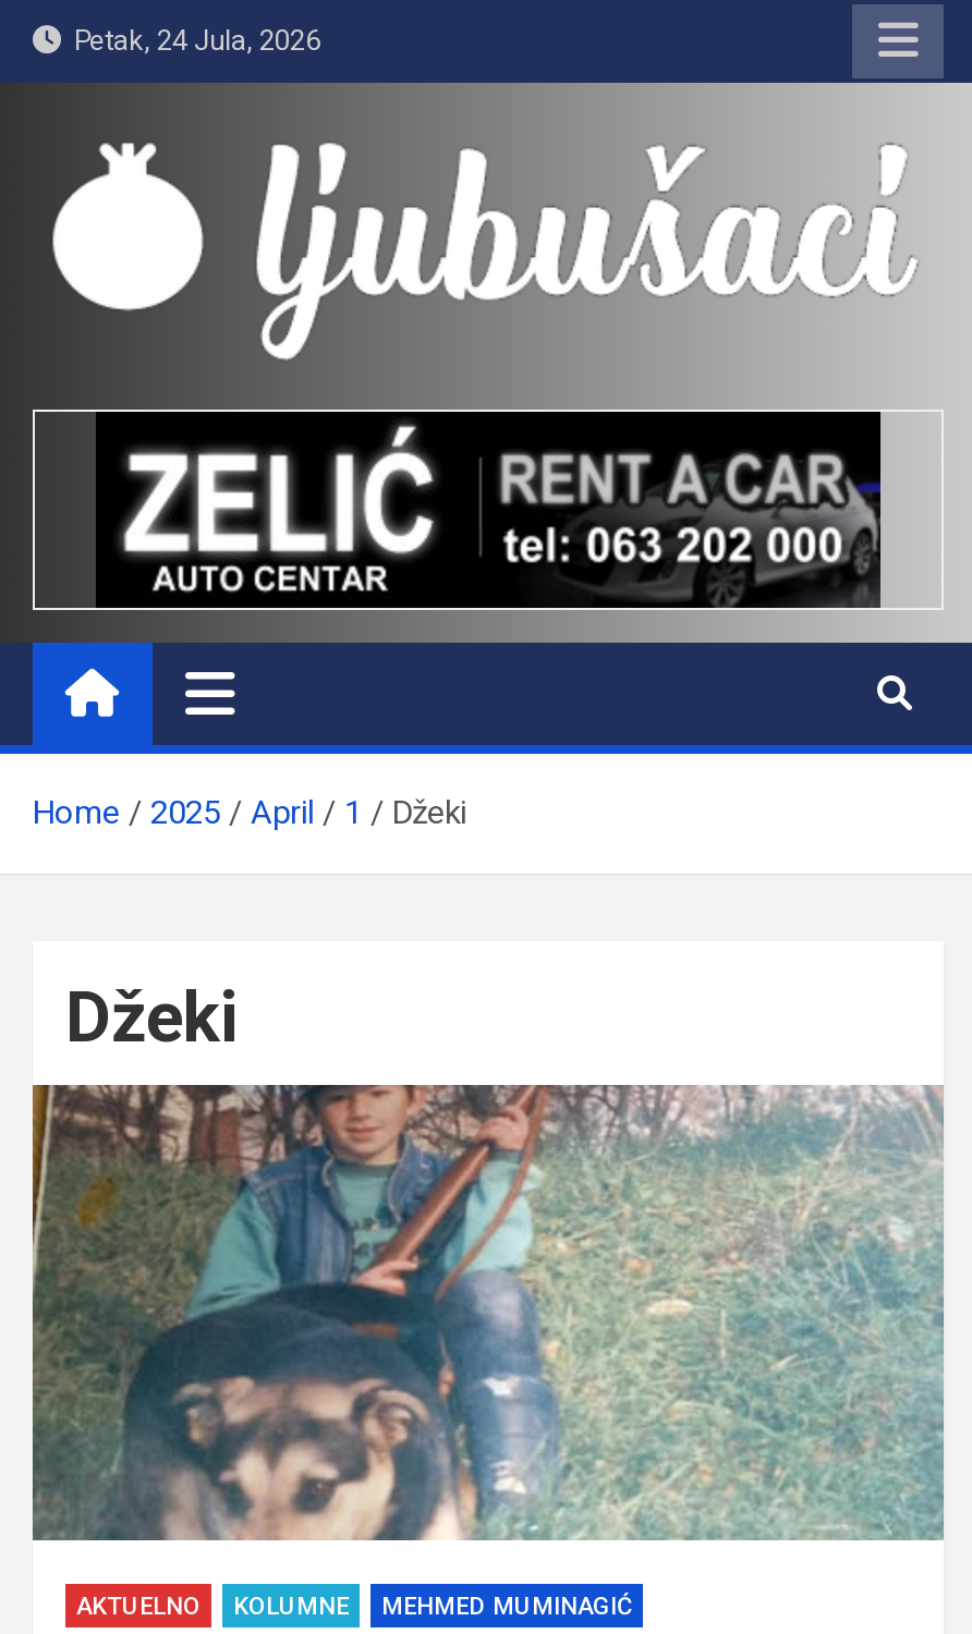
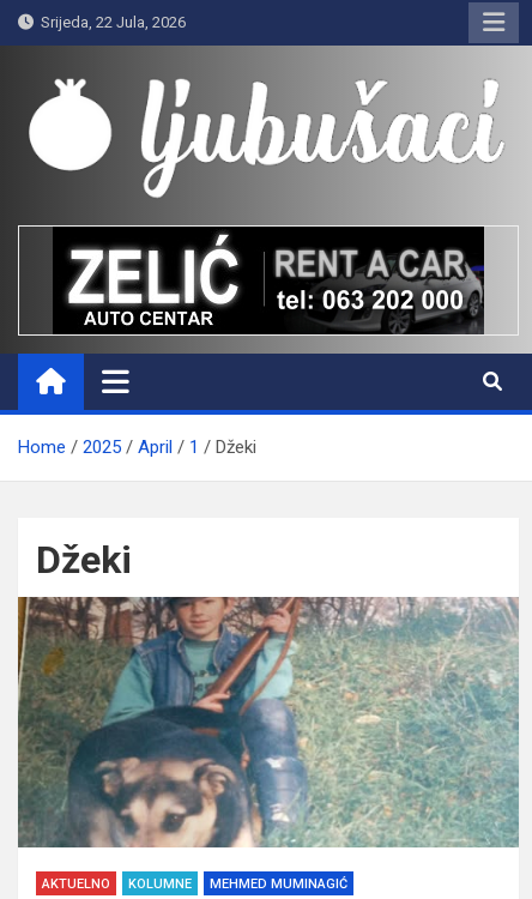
- Petak, 24 Jula, 2026
+ Srijeda, 22 Jula, 2026
